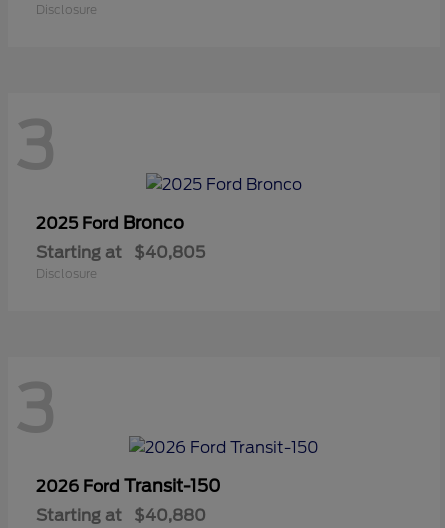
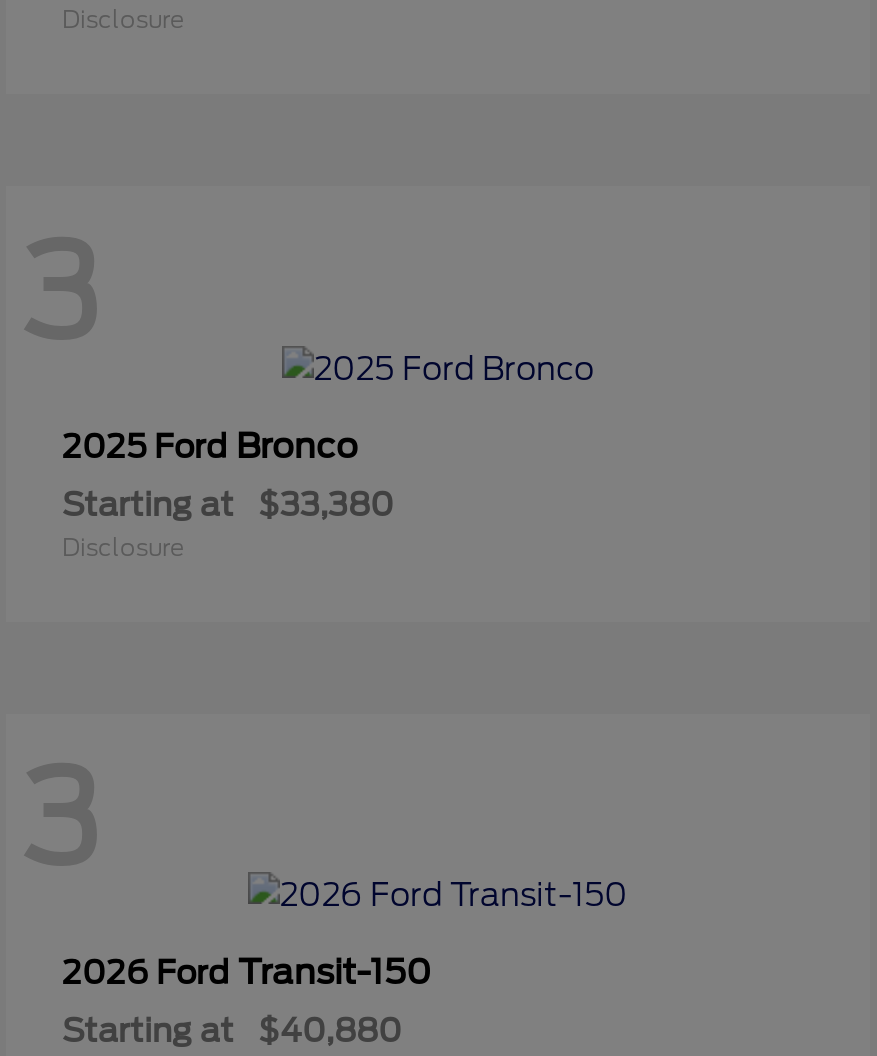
- Starting at $40,805
+ Starting at $33,380
